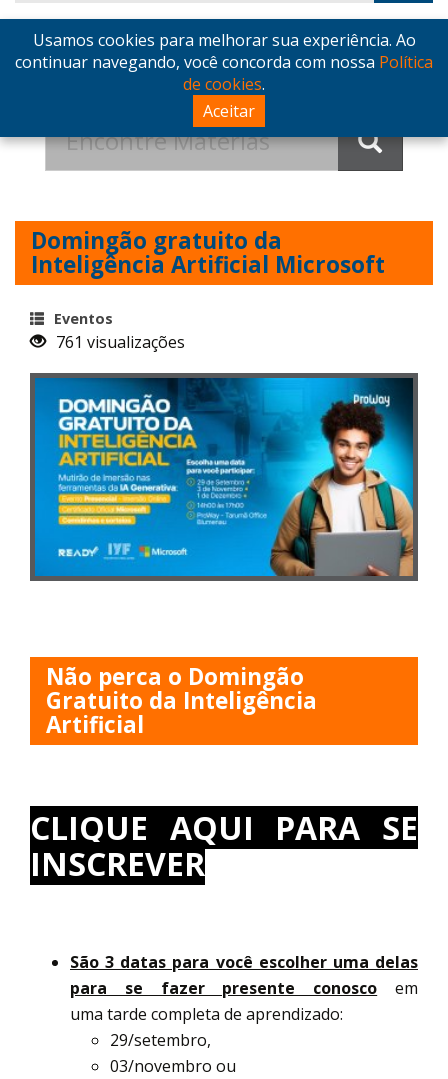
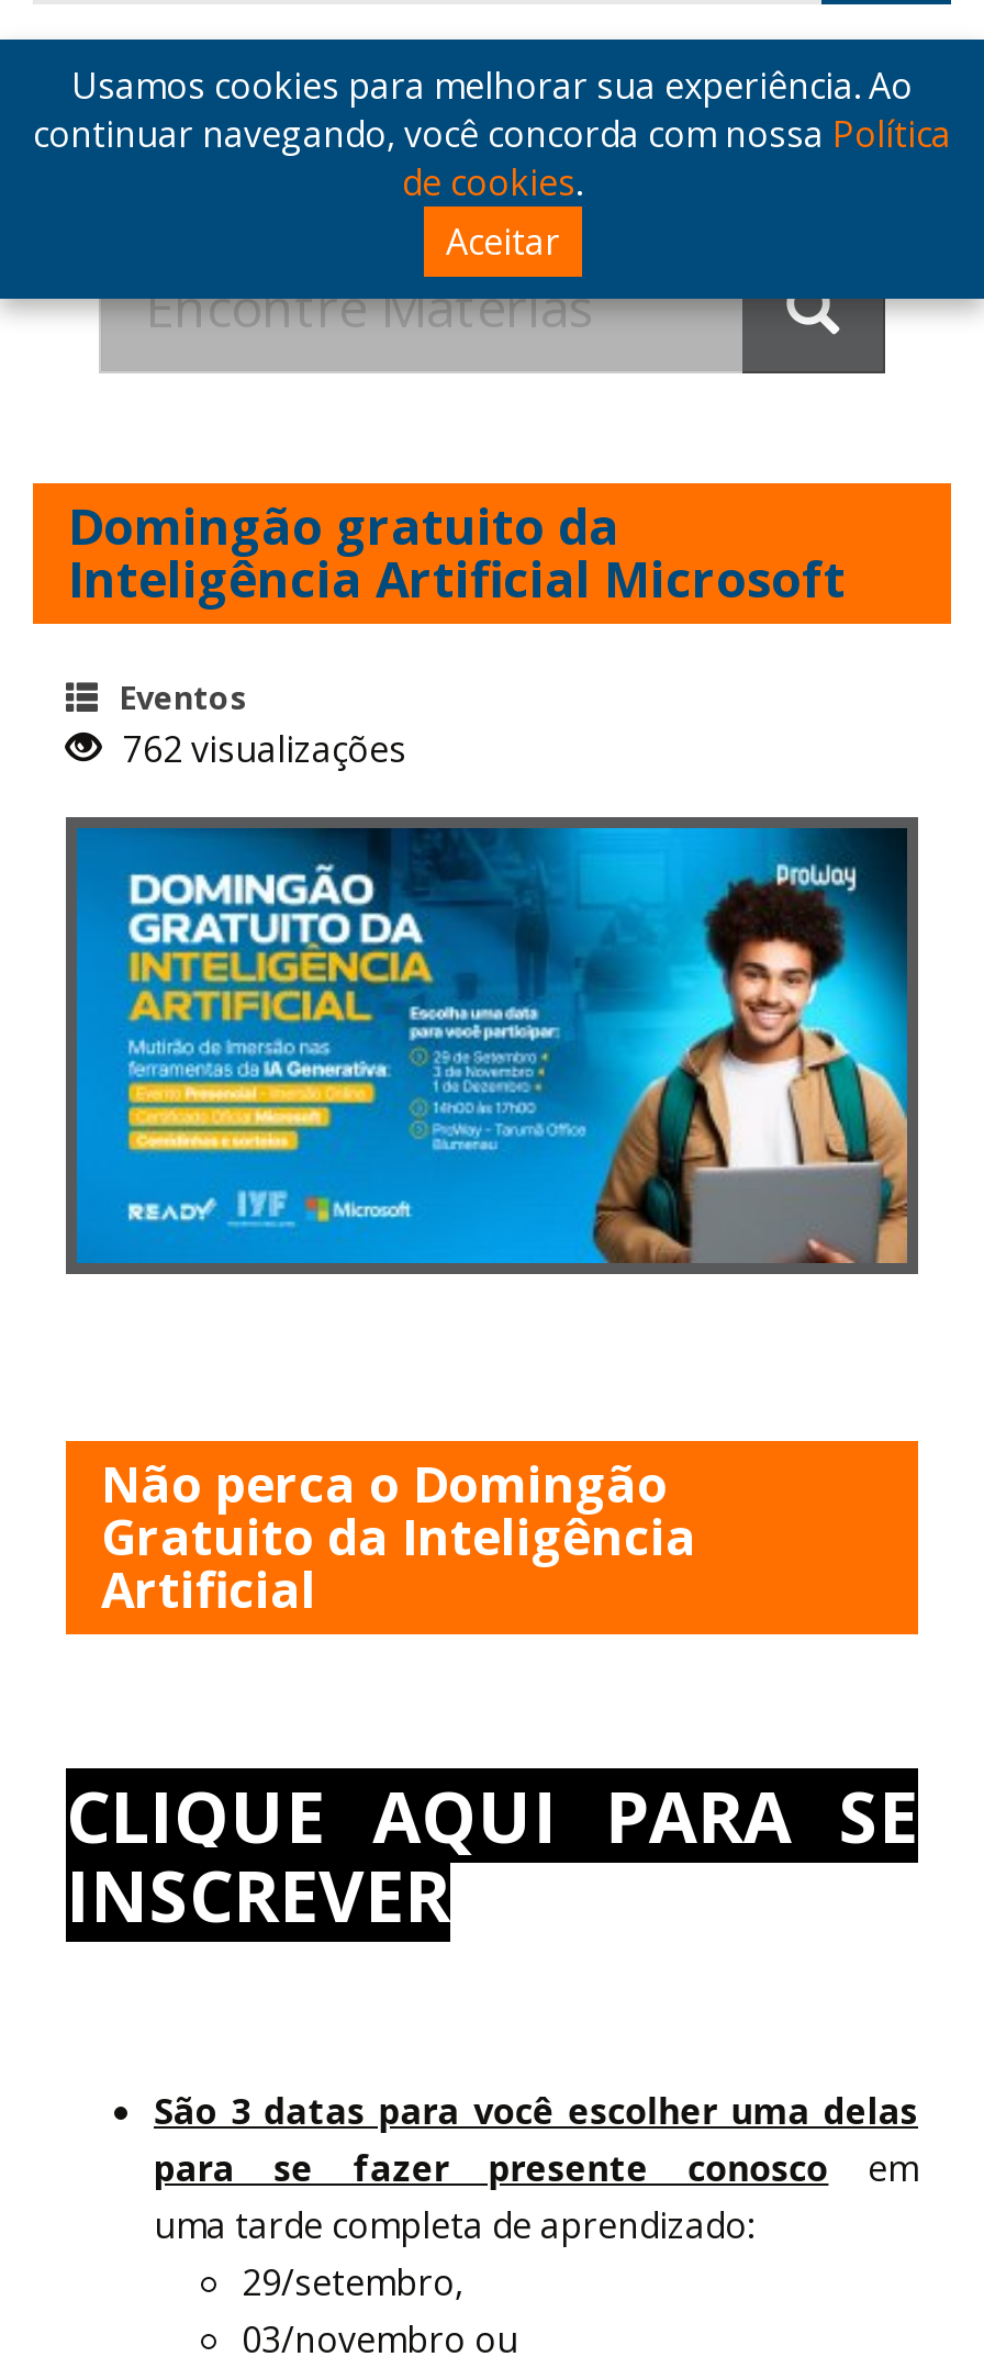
- 761 visualizações
+ 762 visualizações
